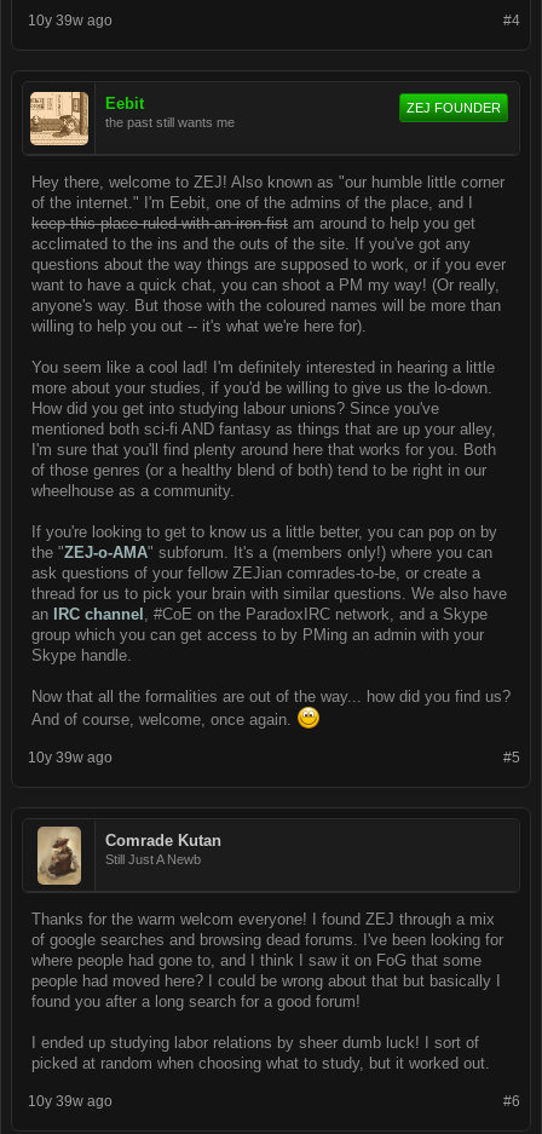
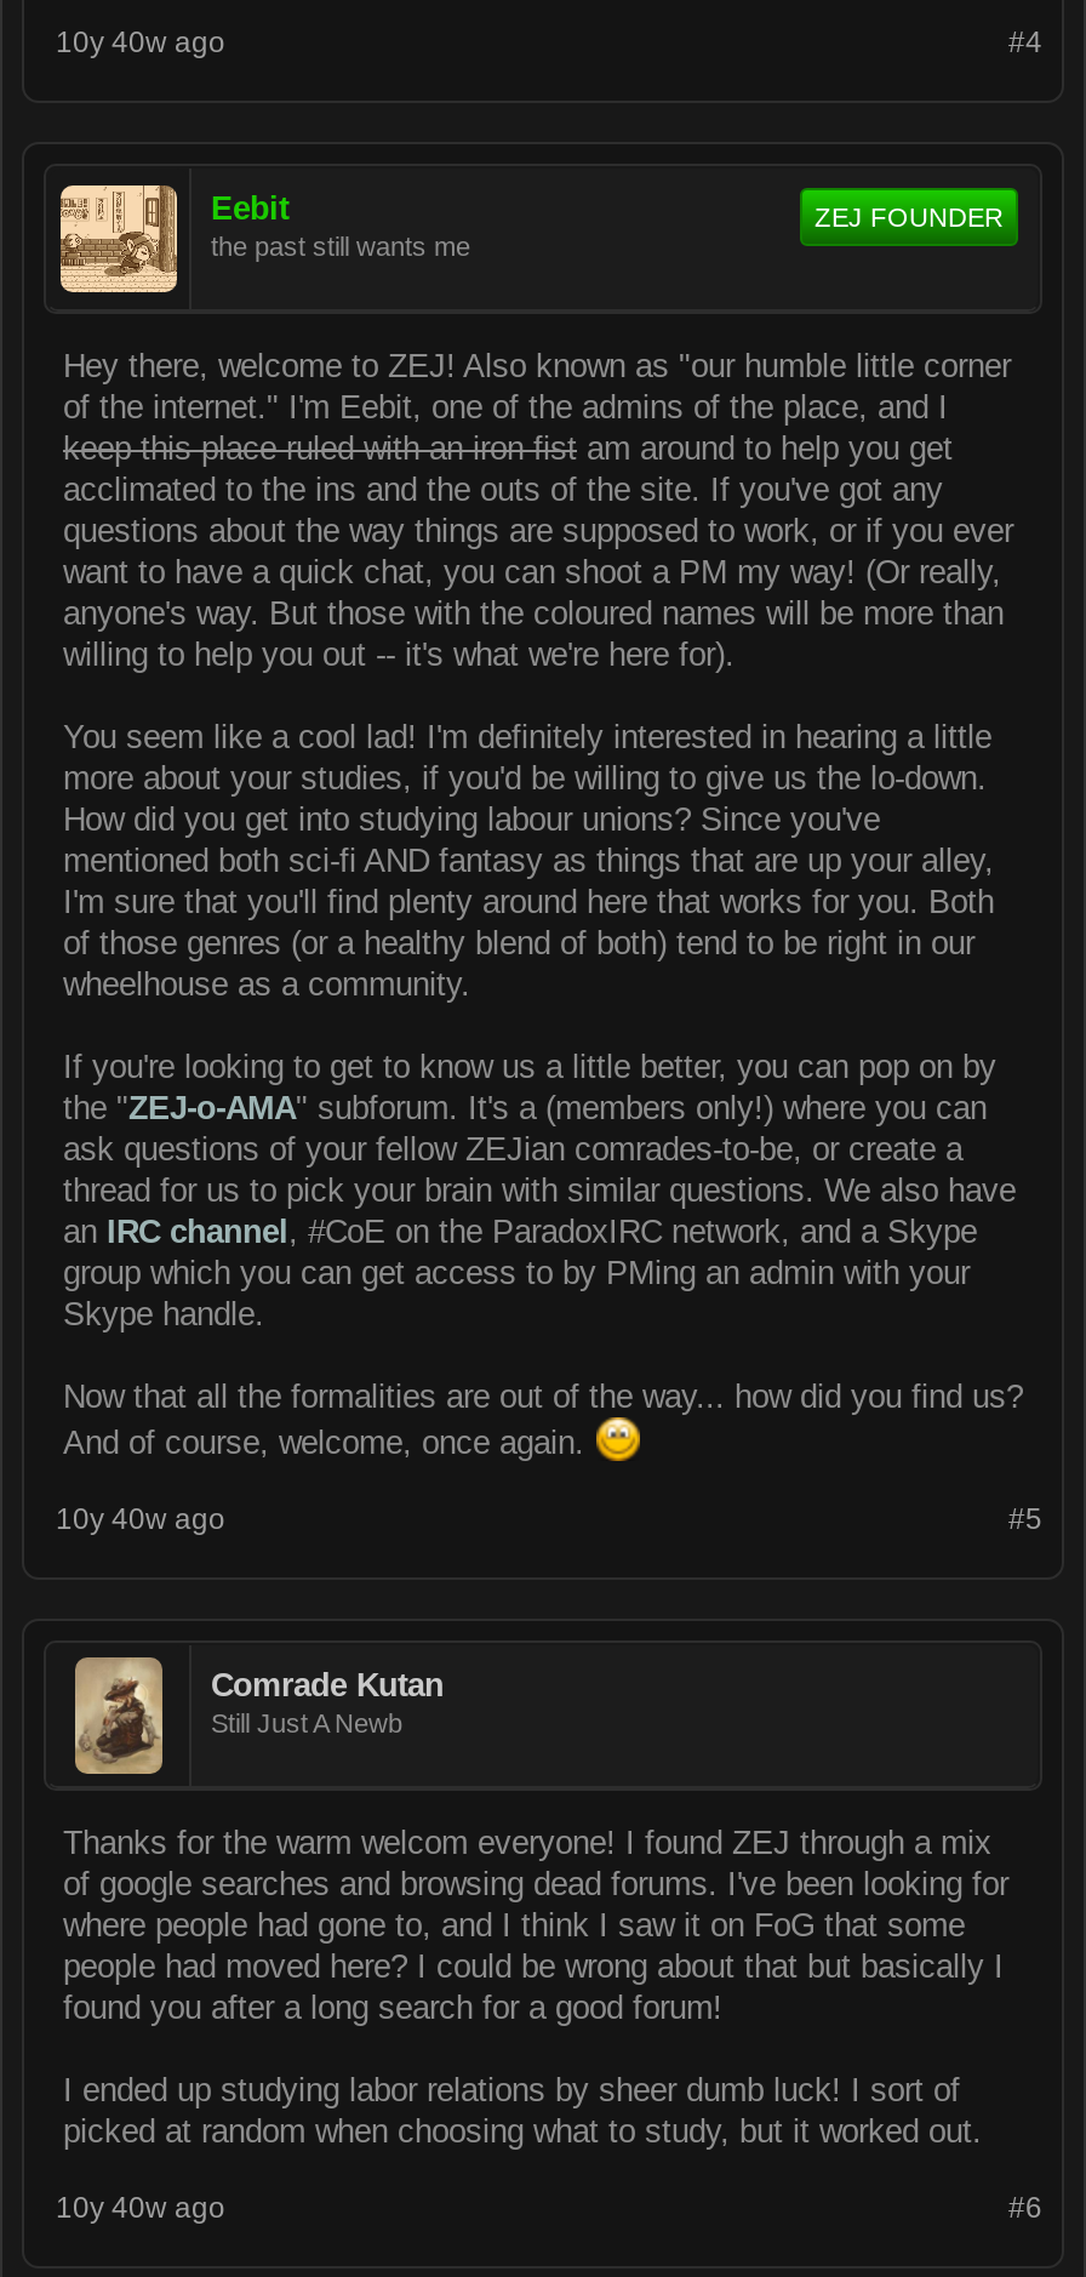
- 10y 39w ago
+ 10y 40w ago

- 10y 39w ago
+ 10y 40w ago

- 10y 39w ago
+ 10y 40w ago
